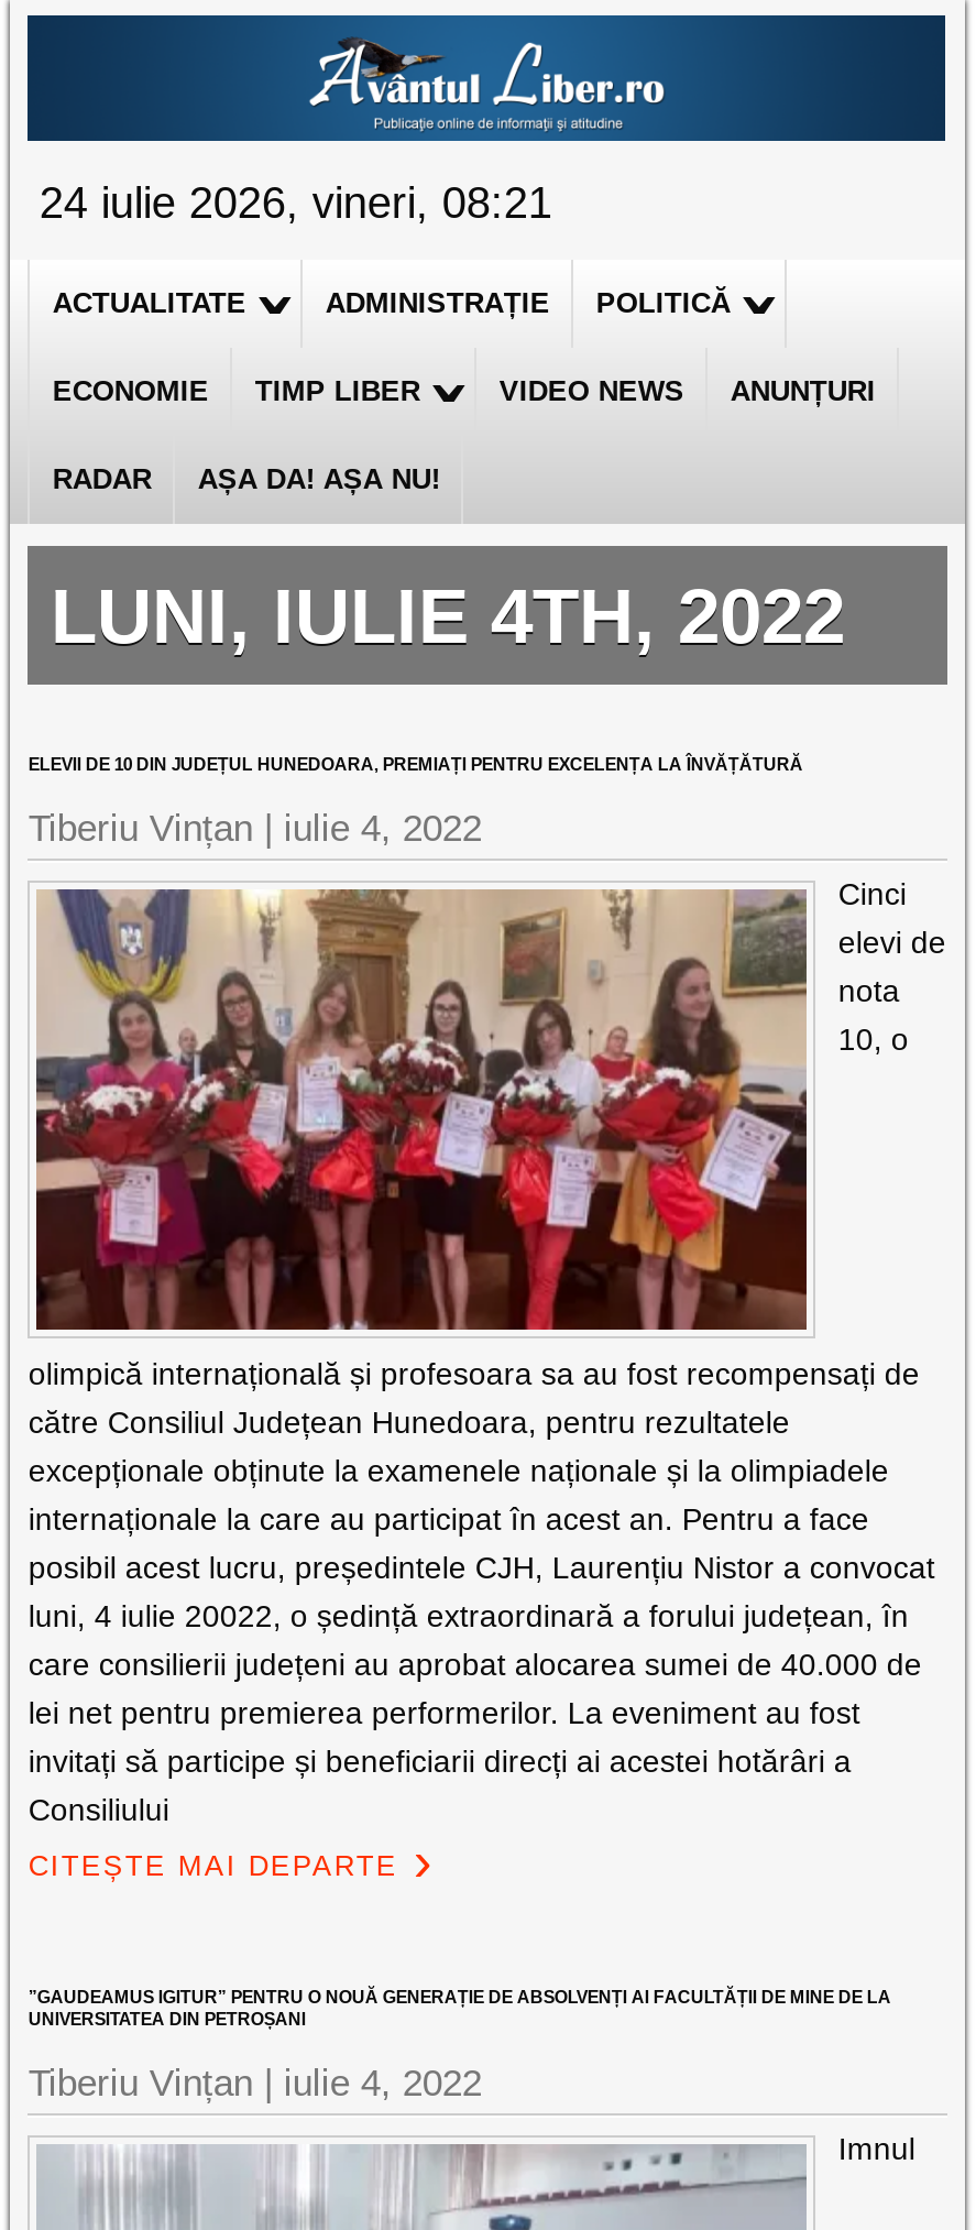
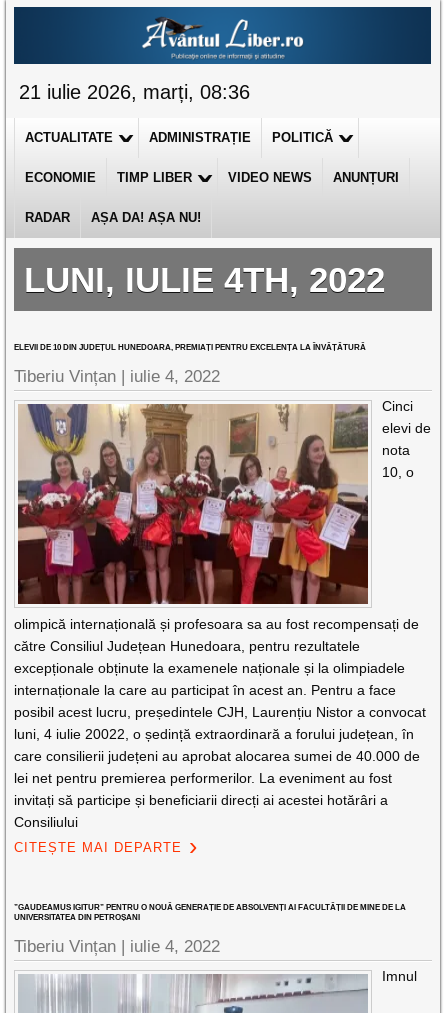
- 24 iulie 2026, vineri, 08:21
+ 21 iulie 2026, marți, 08:36
